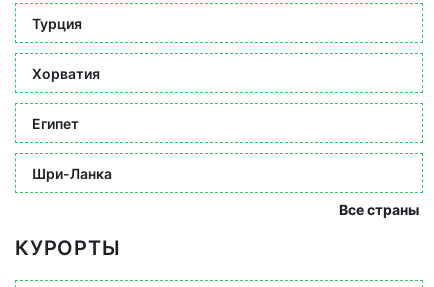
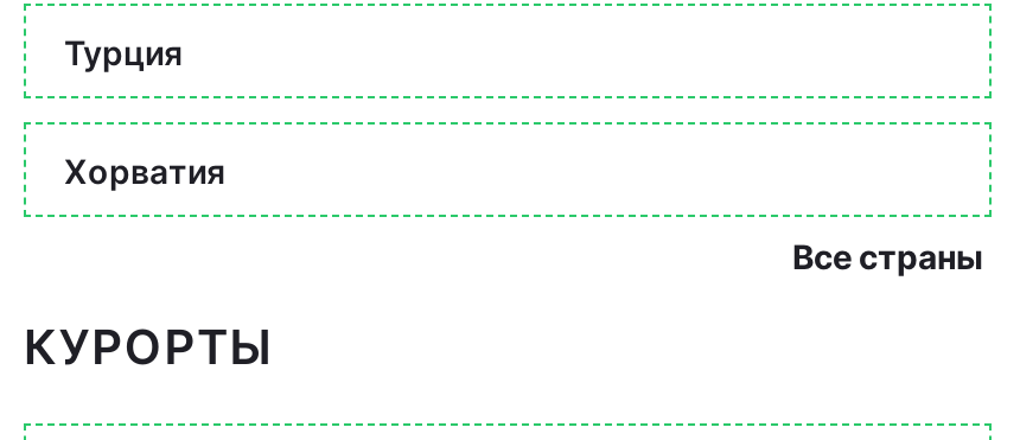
- Египет
- Шри-Ланка
